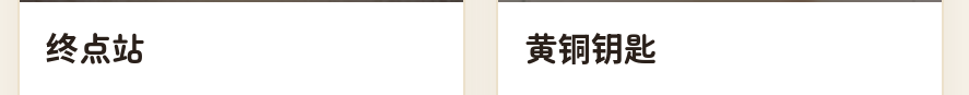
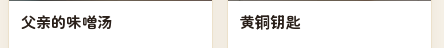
- 终点站
+ 父亲的味噌汤
